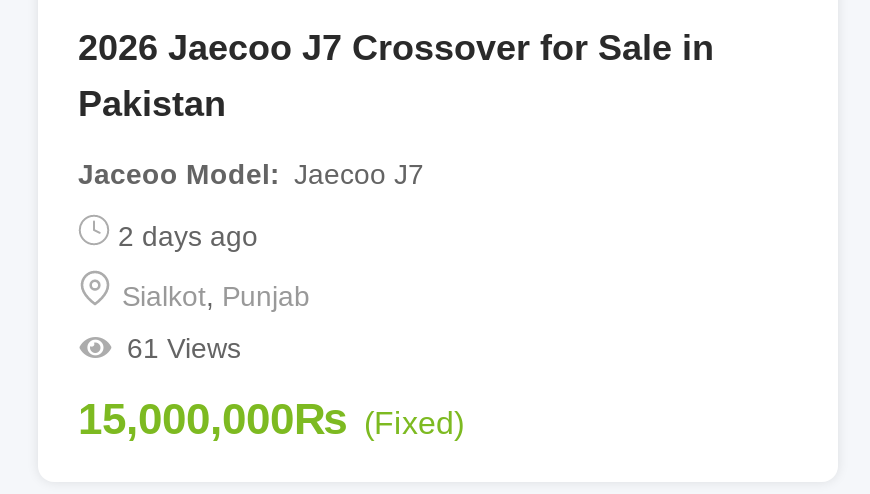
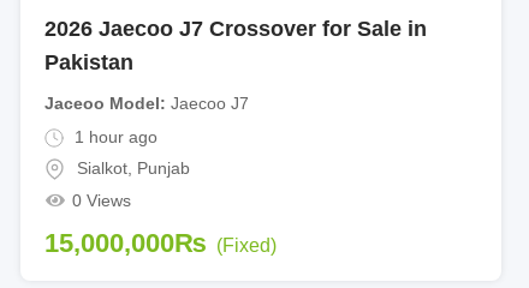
- 2 days ago
+ 1 hour ago

- 61 Views
+ 0 Views
